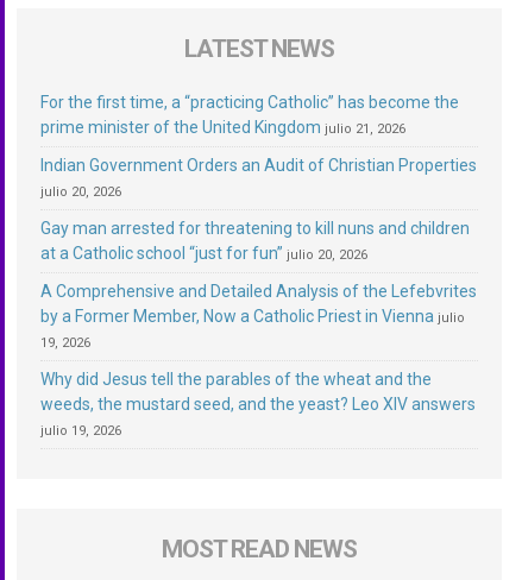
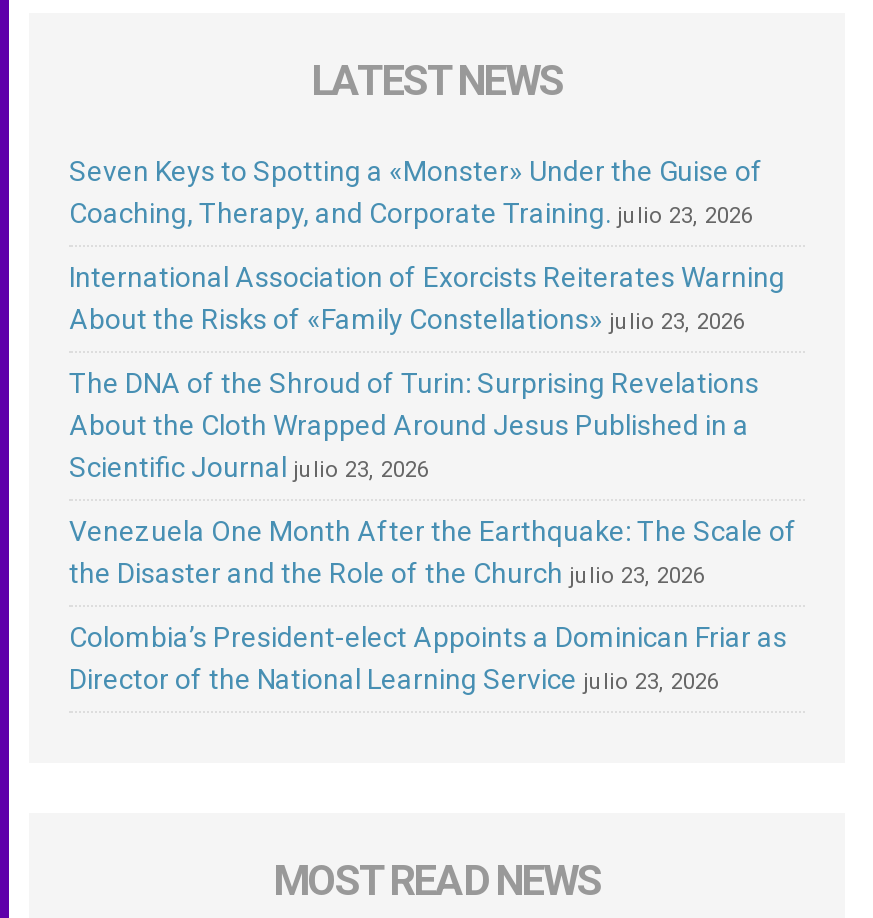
- For the first time, a “practicing Catholic” has become the
- prime minister of the United Kingdom julio 21, 2026
- Indian Government Orders an Audit of Christian Properties
- julio 20, 2026
- Gay man arrested for threatening to kill nuns and children
- at a Catholic school “just for fun” julio 20, 2026
- A Comprehensive and Detailed Analysis of the Lefebvrites
- by a Former Member, Now a Catholic Priest in Vienna julio
- 19, 2026
- Why did Jesus tell the parables of the wheat and the
- weeds, the mustard seed, and the yeast? Leo XIV answers
- julio 19, 2026
+ Seven Keys to Spotting a «Monster» Under the Guise of
+ Coaching, Therapy, and Corporate Training. julio 23, 2026
+ International Association of Exorcists Reiterates Warning
+ About the Risks of «Family Constellations» julio 23, 2026
+ The DNA of the Shroud of Turin: Surprising Revelations
+ About the Cloth Wrapped Around Jesus Published in a
+ Scientific Journal julio 23, 2026
+ Venezuela One Month After the Earthquake: The Scale of
+ the Disaster and the Role of the Church julio 23, 2026
+ Colombia’s President-elect Appoints a Dominican Friar as
+ Director of the National Learning Service julio 23, 2026
